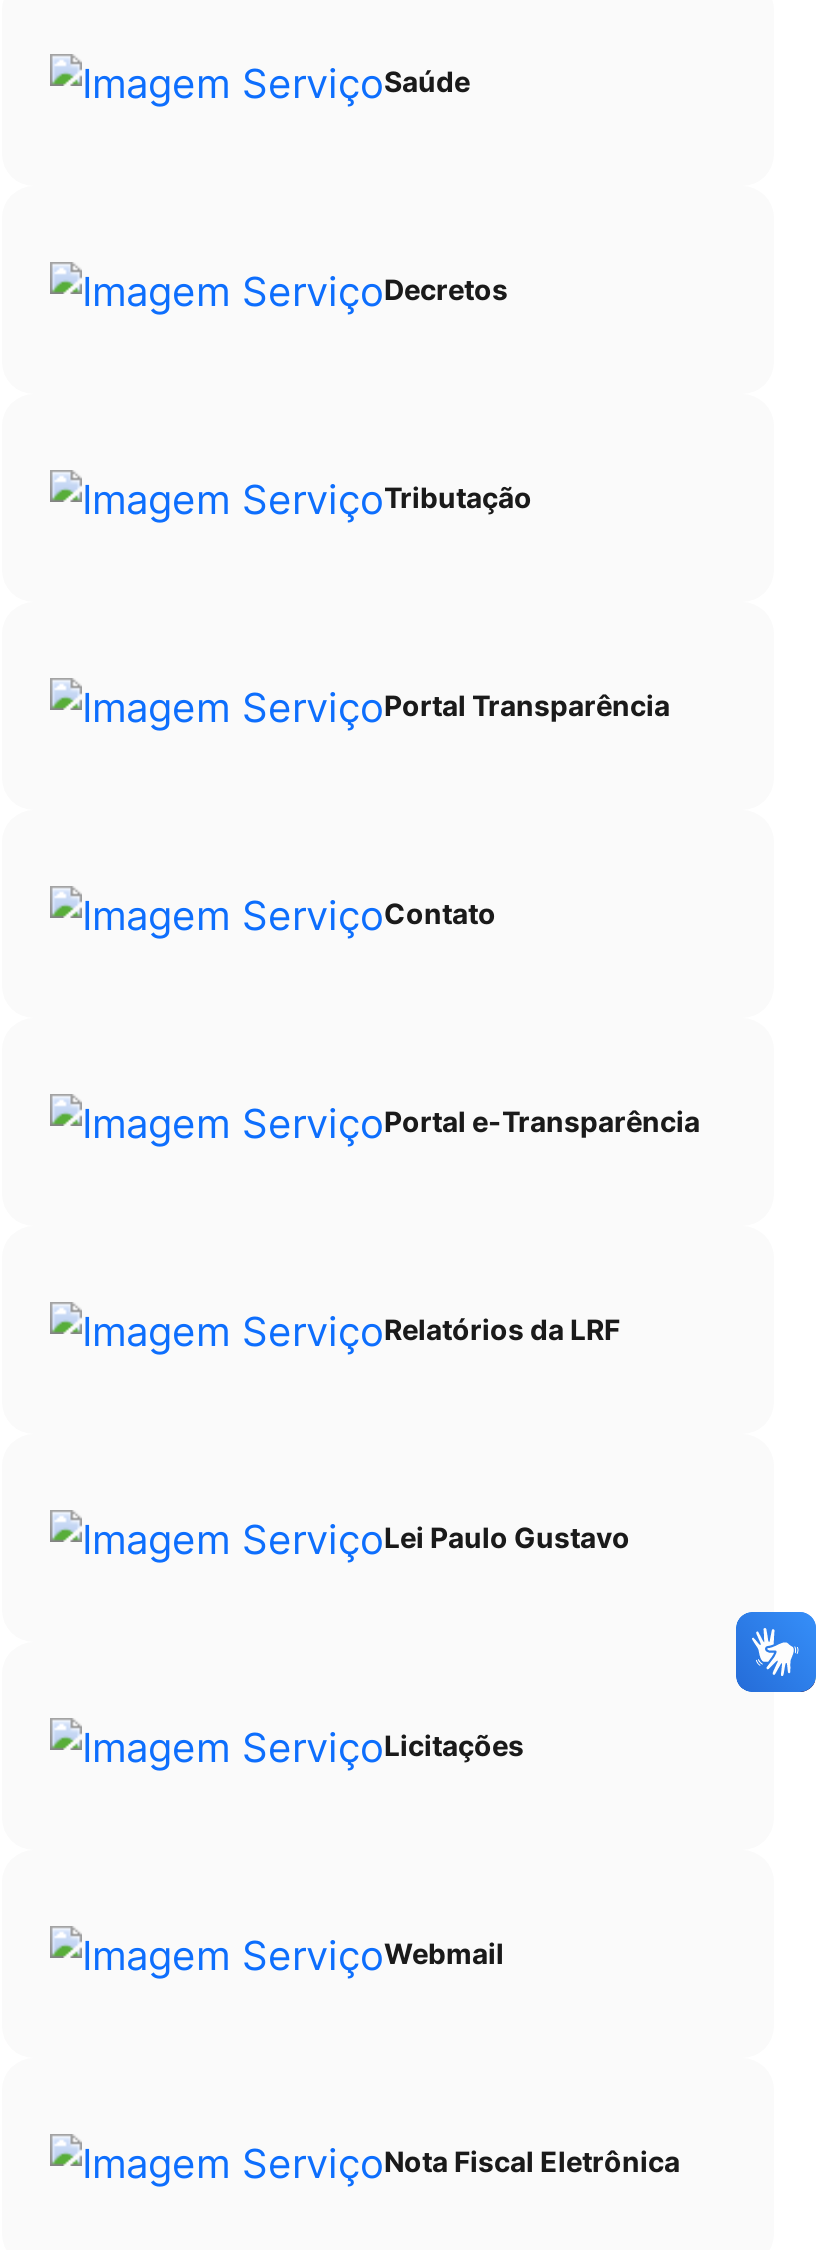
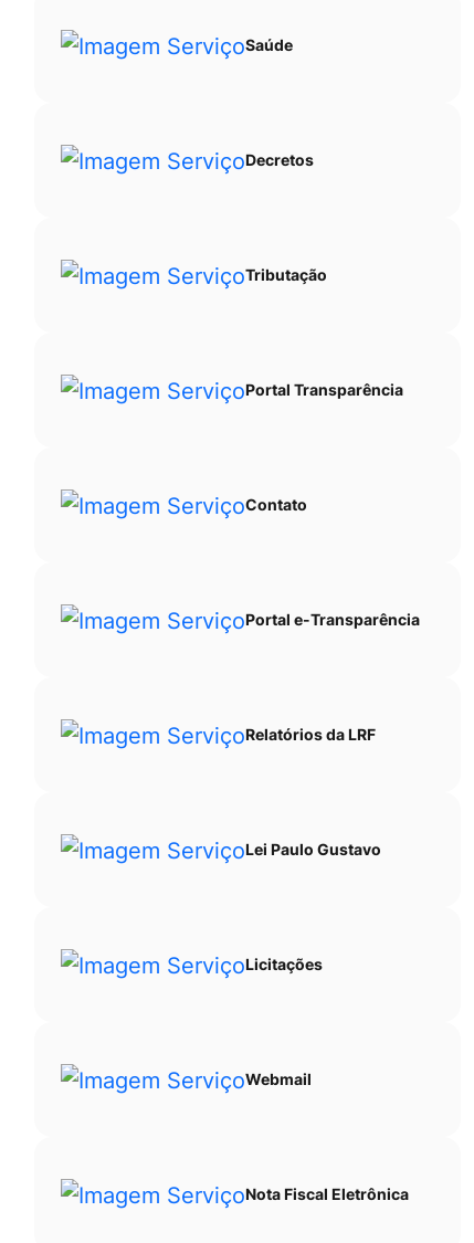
- [image]
